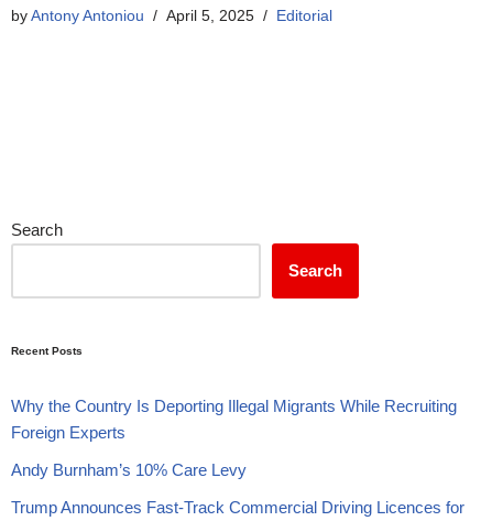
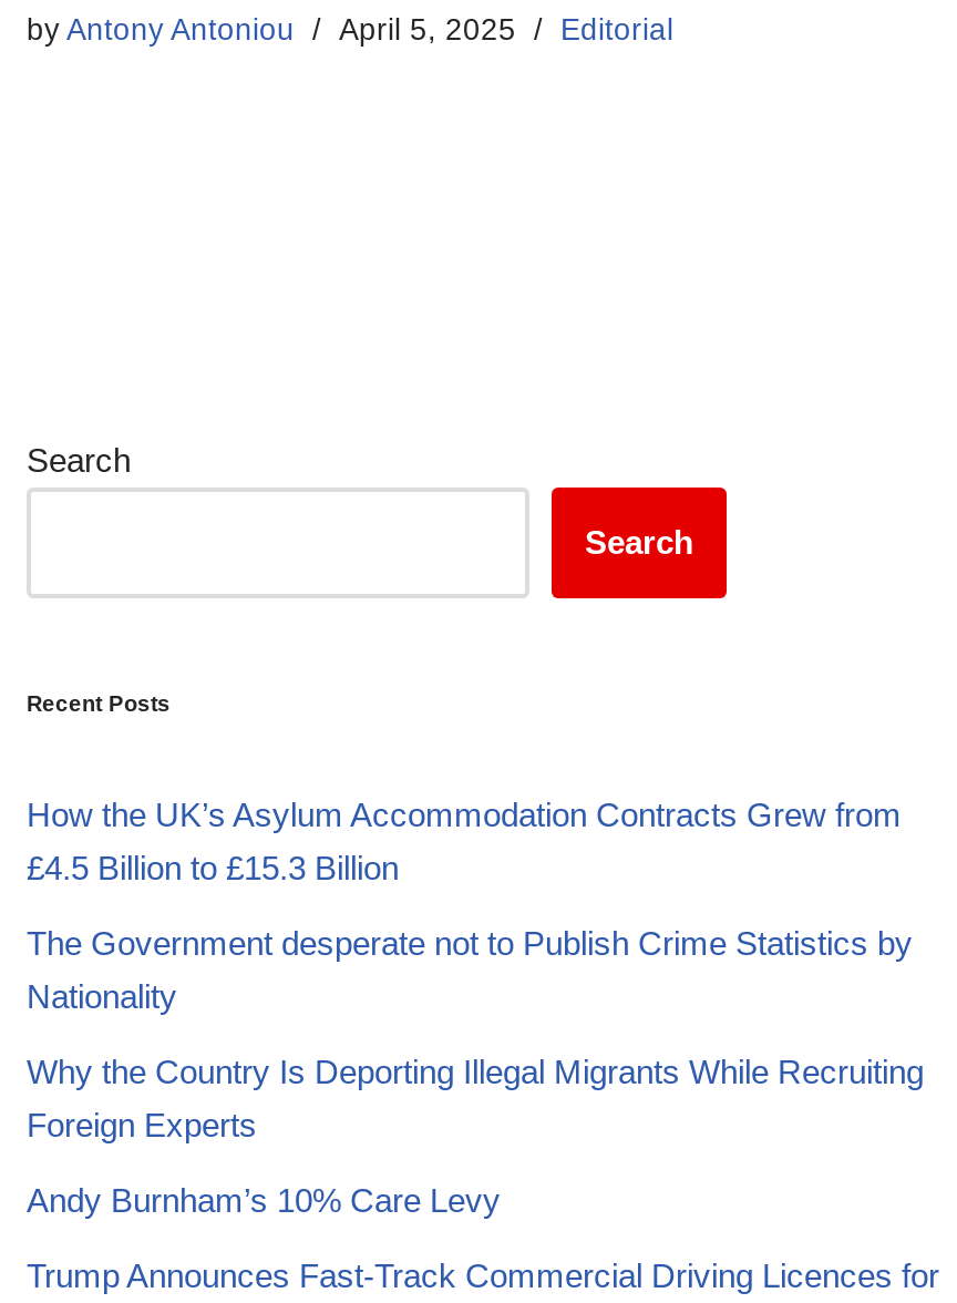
+ How the UK’s Asylum Accommodation Contracts Grew from
+ £4.5 Billion to £15.3 Billion
+ The Government desperate not to Publish Crime Statistics by
+ Nationality
